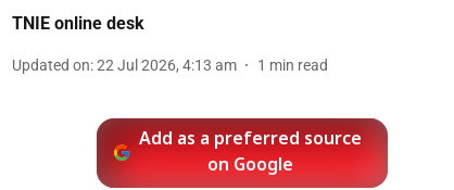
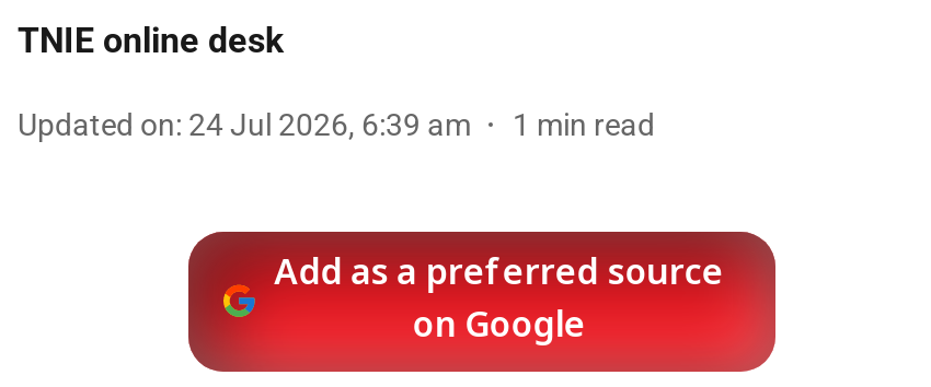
- Updated on: 22 Jul 2026, 4:13 am
+ Updated on: 24 Jul 2026, 6:39 am
